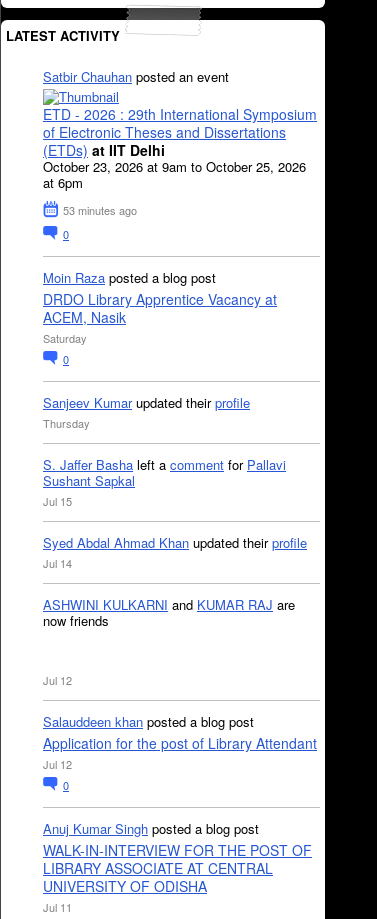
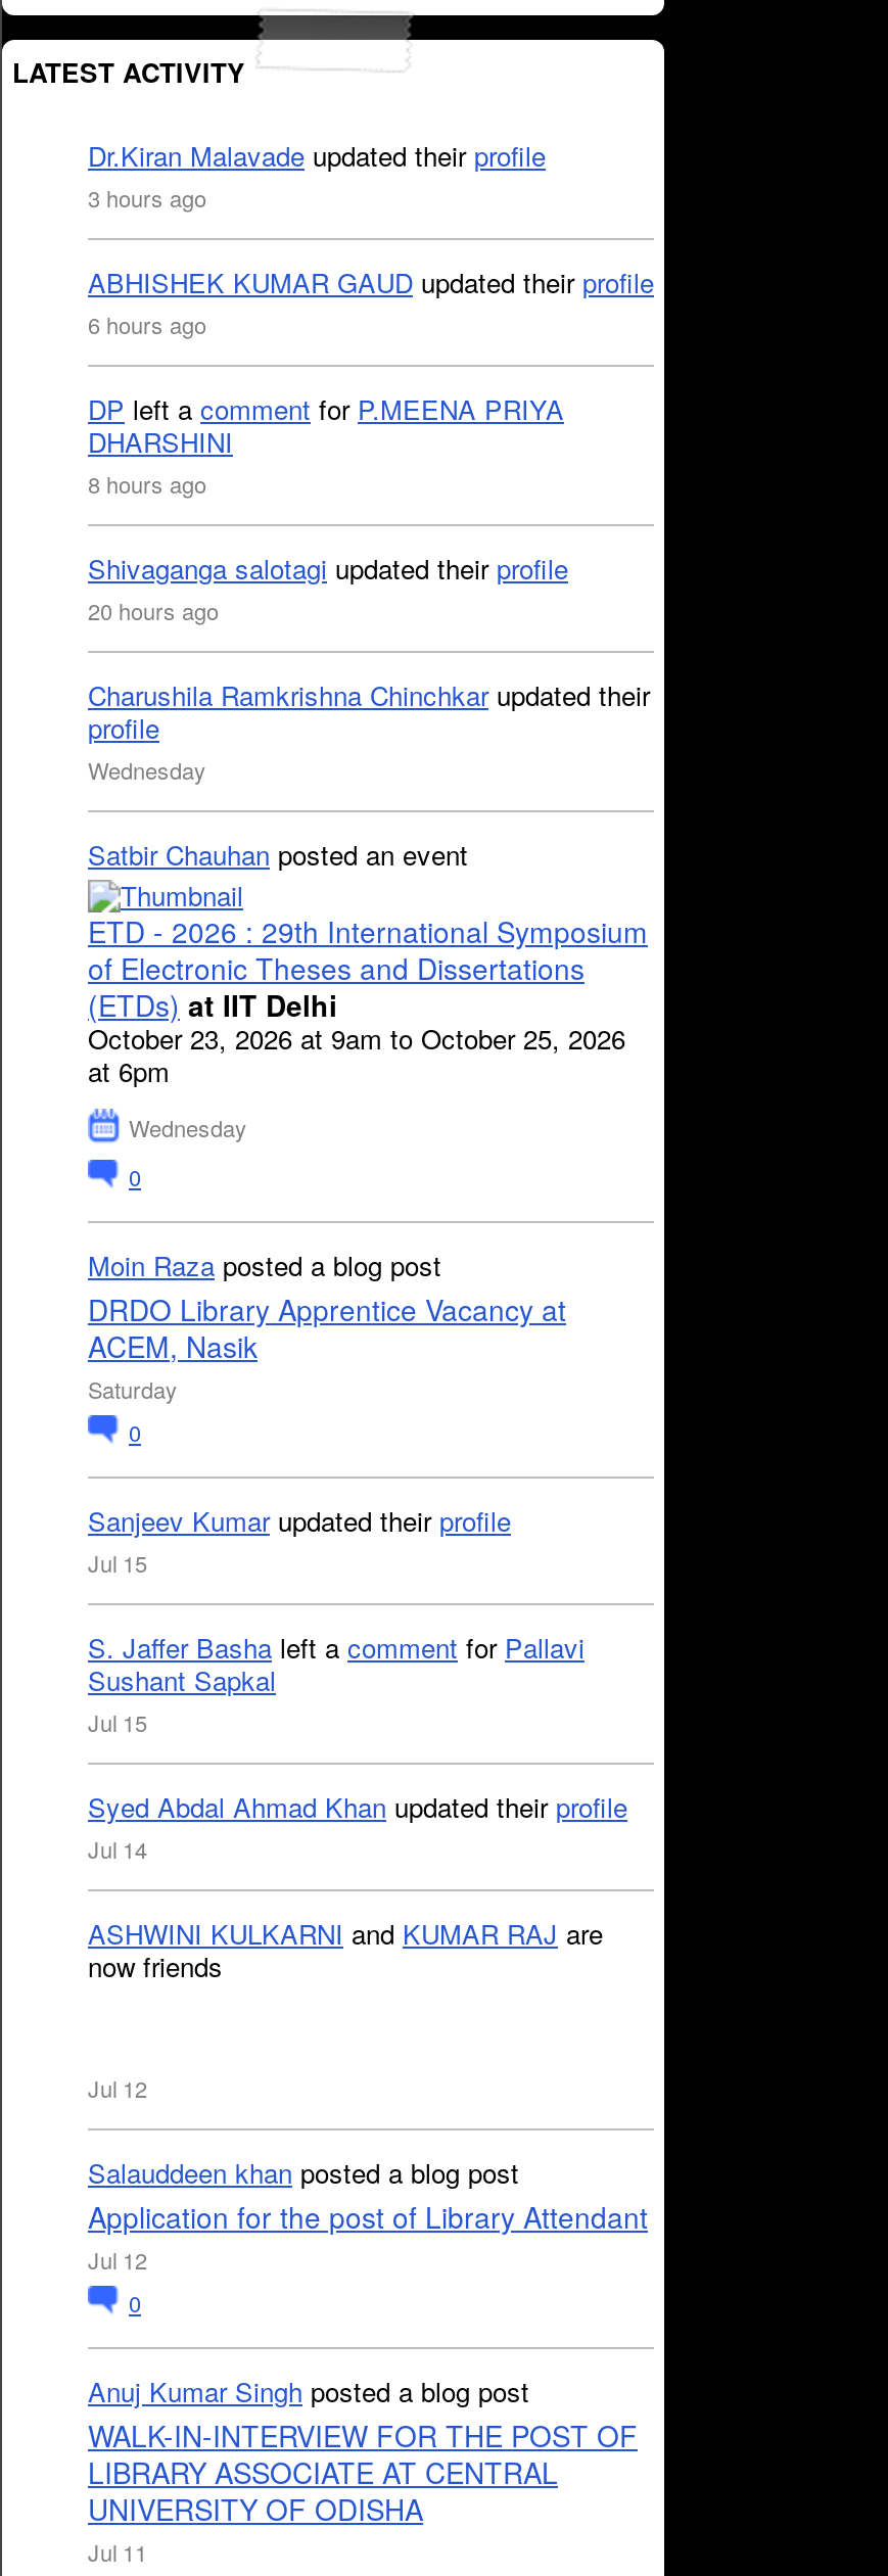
+ Dr.Kiran Malavade updated their profile
+ 3 hours ago
+ ABHISHEK KUMAR GAUD updated their profile
+ 6 hours ago
+ DP left a comment for P.MEENA PRIYA
+ DHARSHINI
+ 8 hours ago
+ Shivaganga salotagi updated their profile
+ 20 hours ago
+ Charushila Ramkrishna Chinchkar updated their
+ profile
+ Wednesday

- 53 minutes ago
+ Wednesday

- Thursday
+ Jul 15
